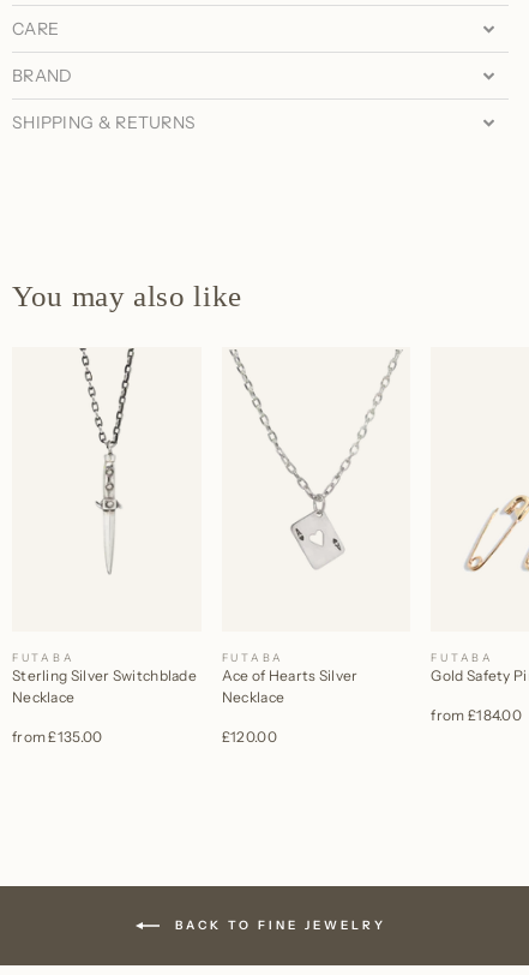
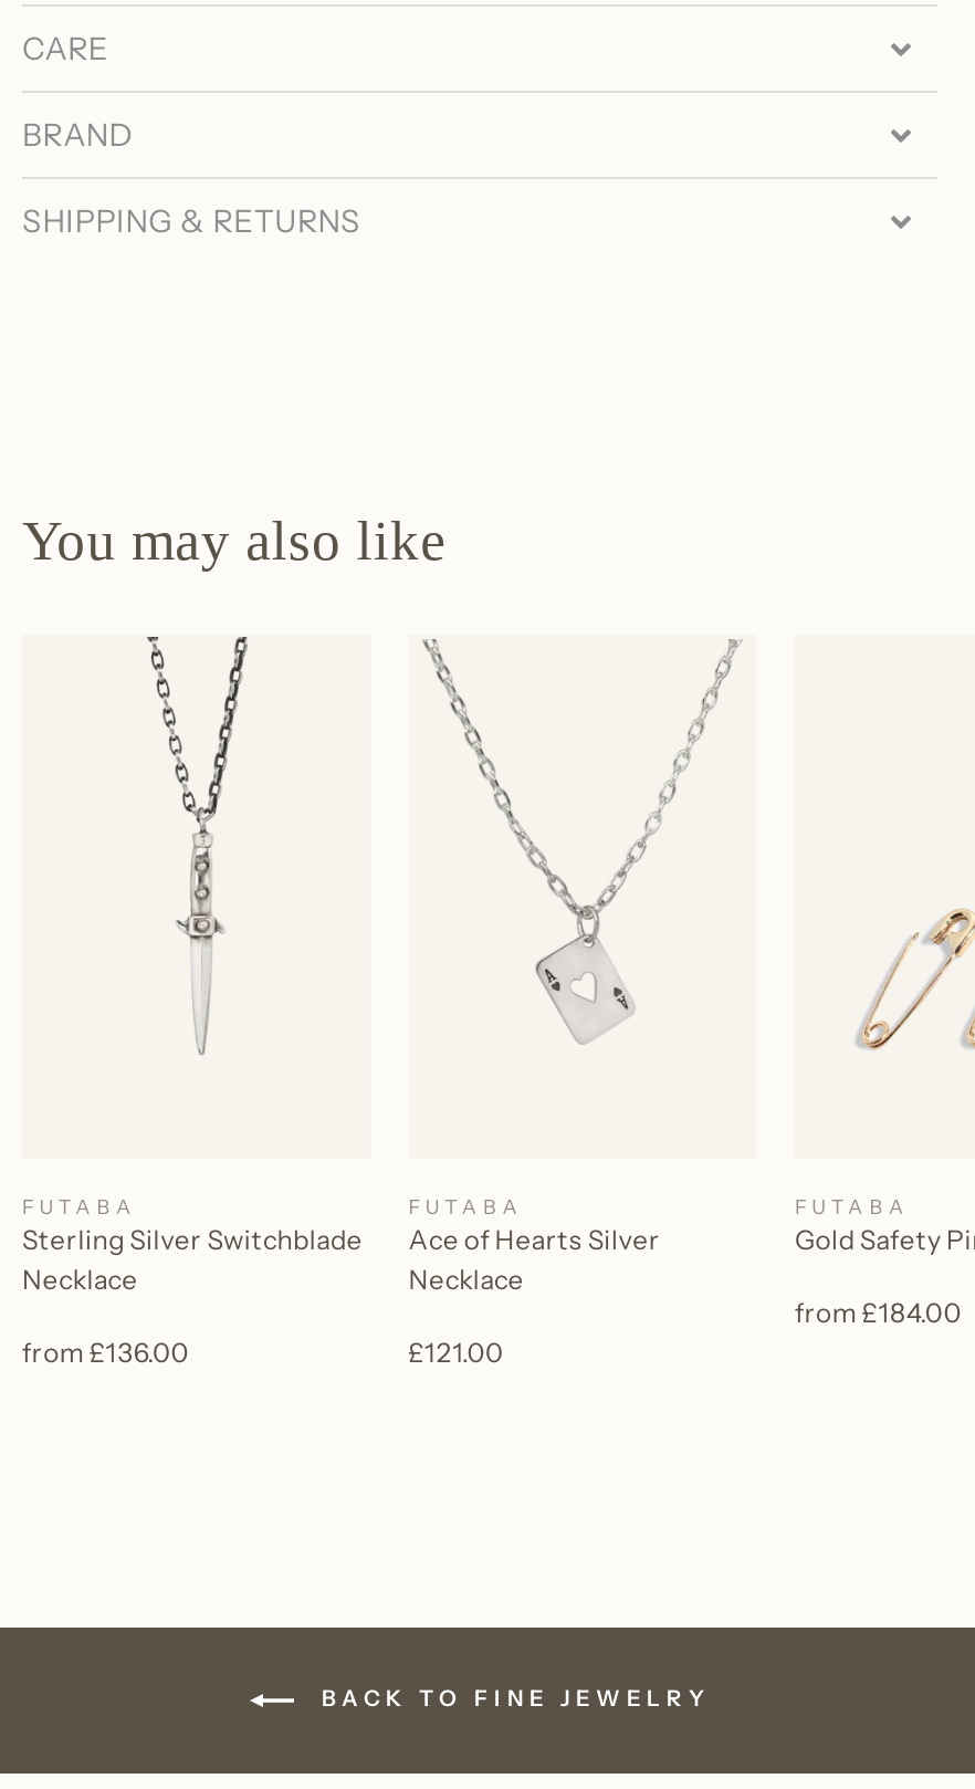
- from £135.00
+ from £136.00

- £120.00
+ £121.00
